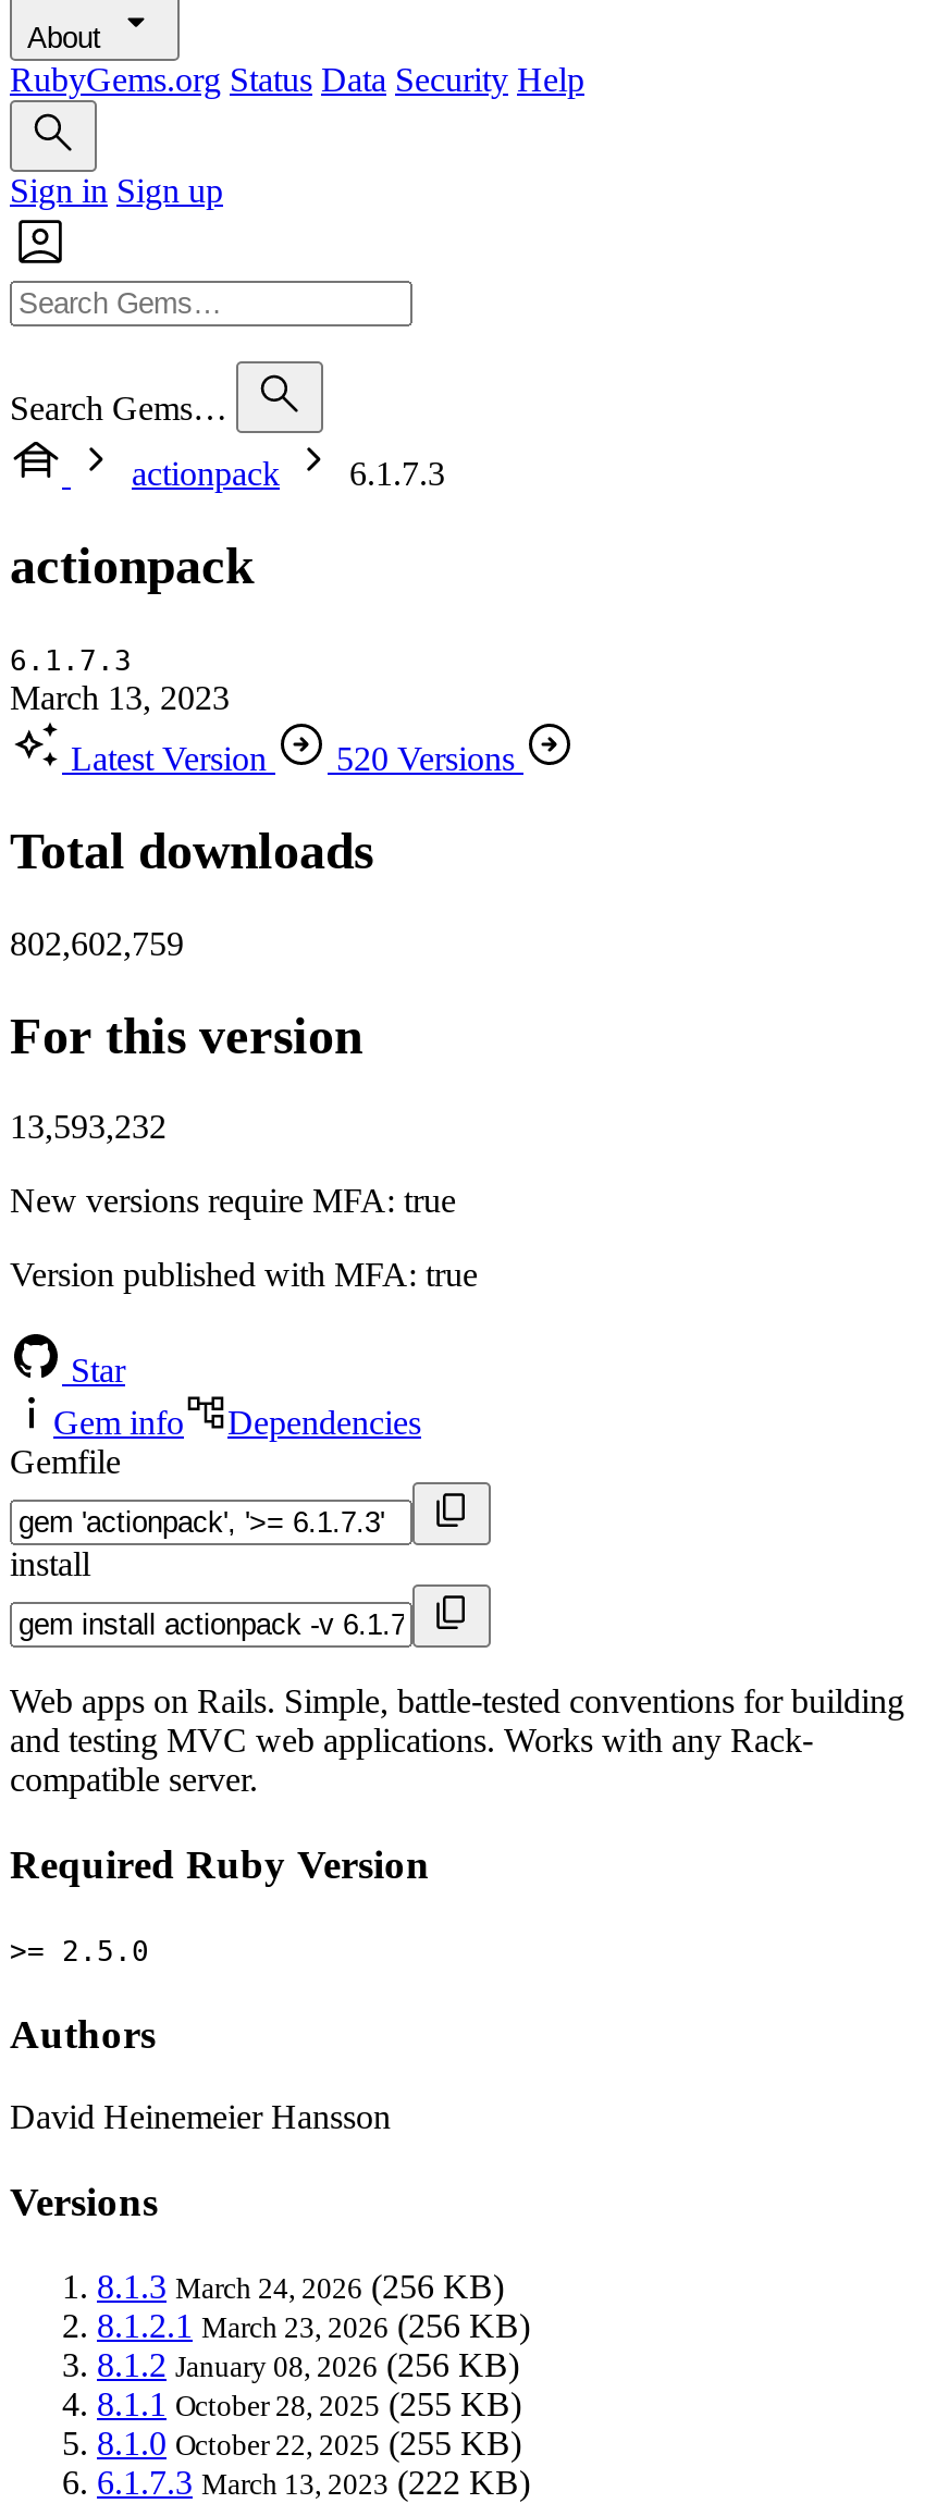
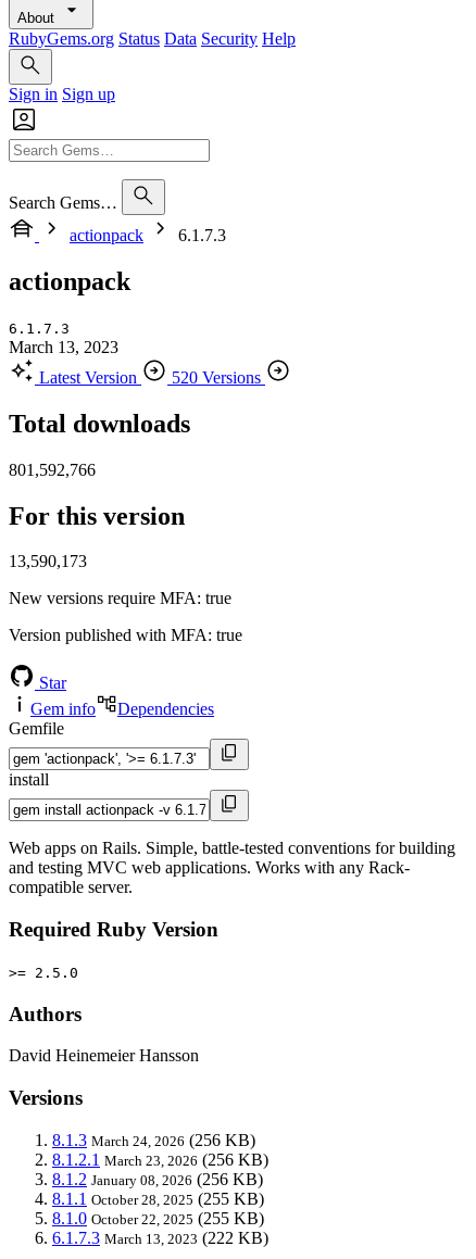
- 802,602,759
+ 801,592,766

- 13,593,232
+ 13,590,173
